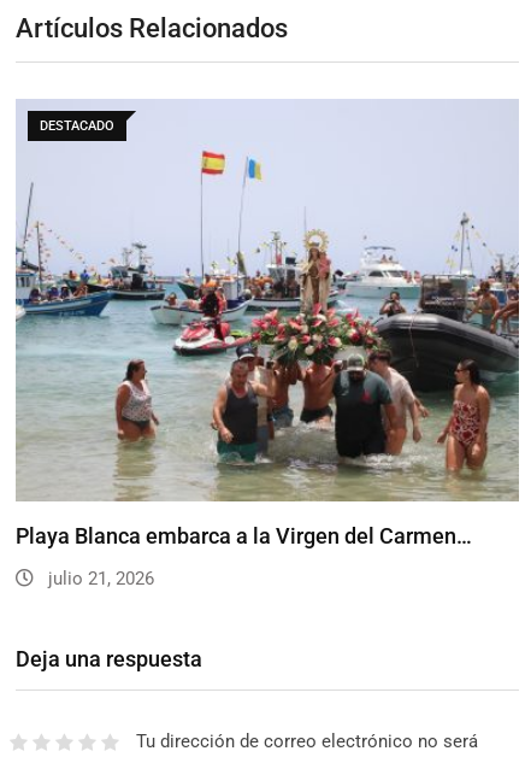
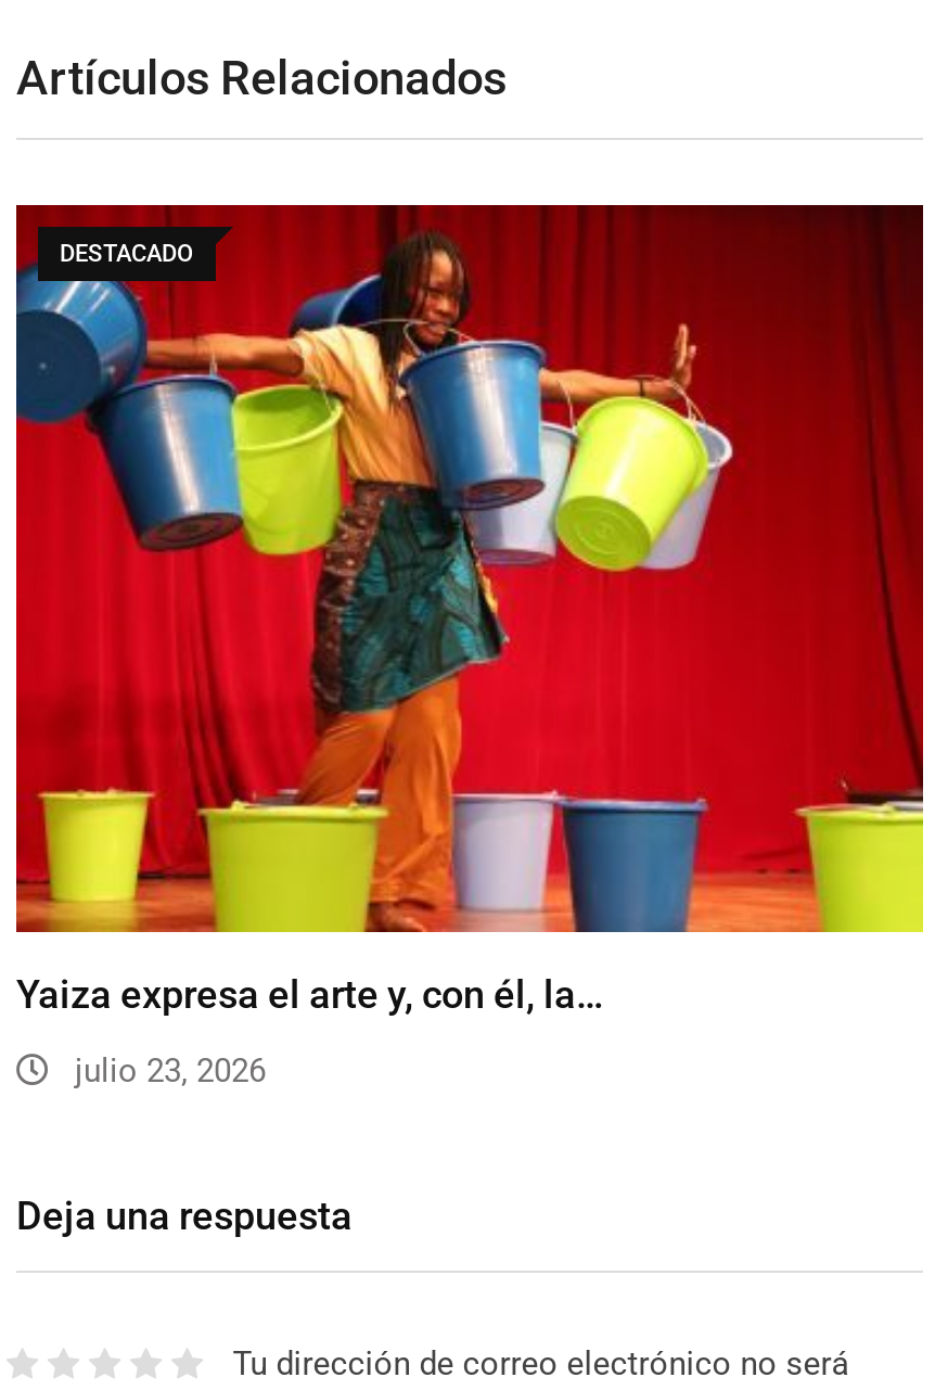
- [image]
- Playa Blanca embarca a la Virgen del Carmen…
+ [image]
+ Yaiza expresa el arte y, con él, la…

- julio 21, 2026
+ julio 23, 2026
